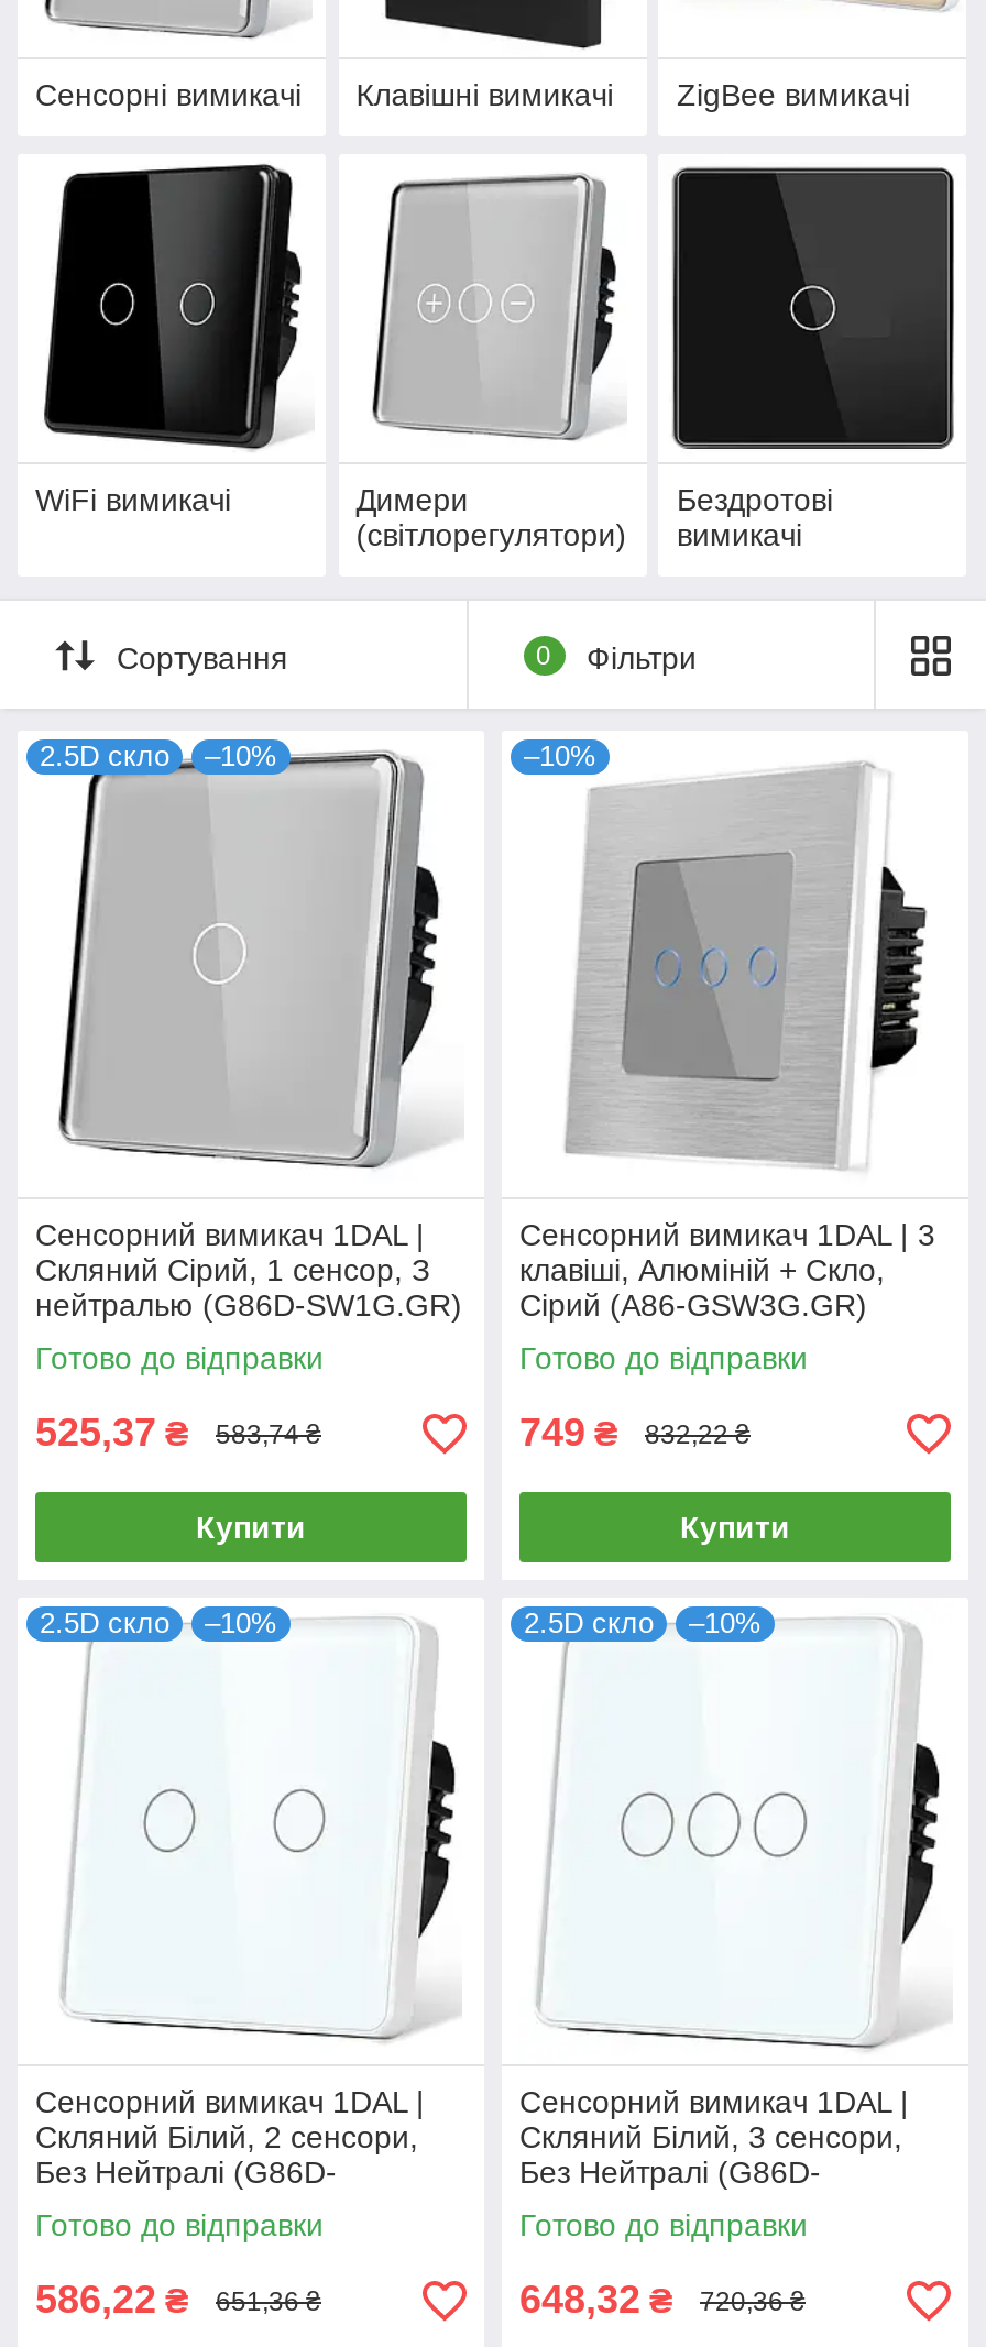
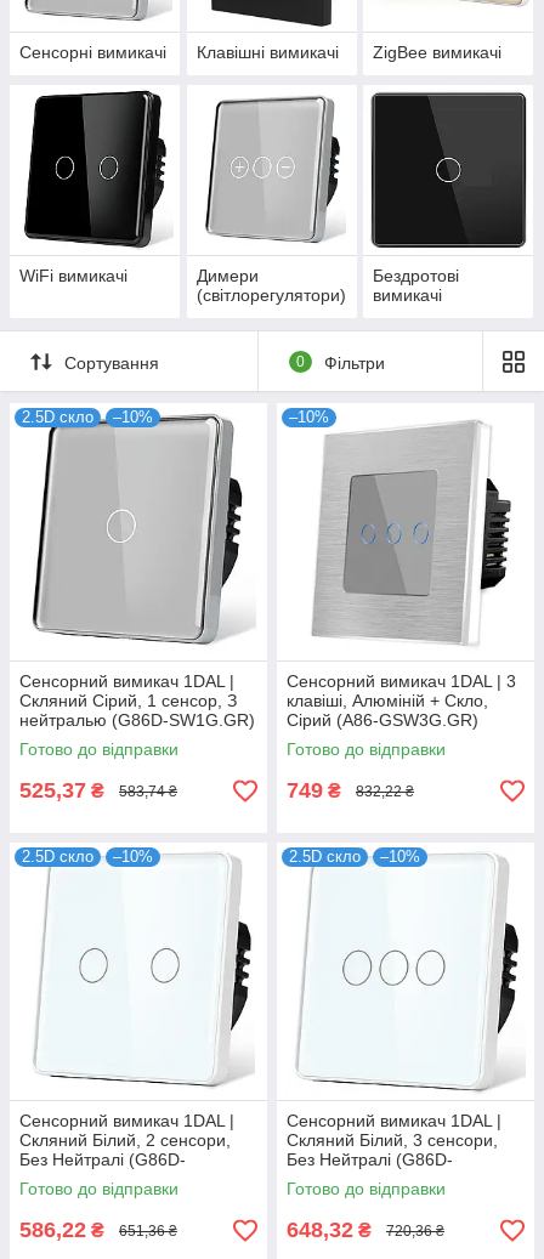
- Купити

- Купити
